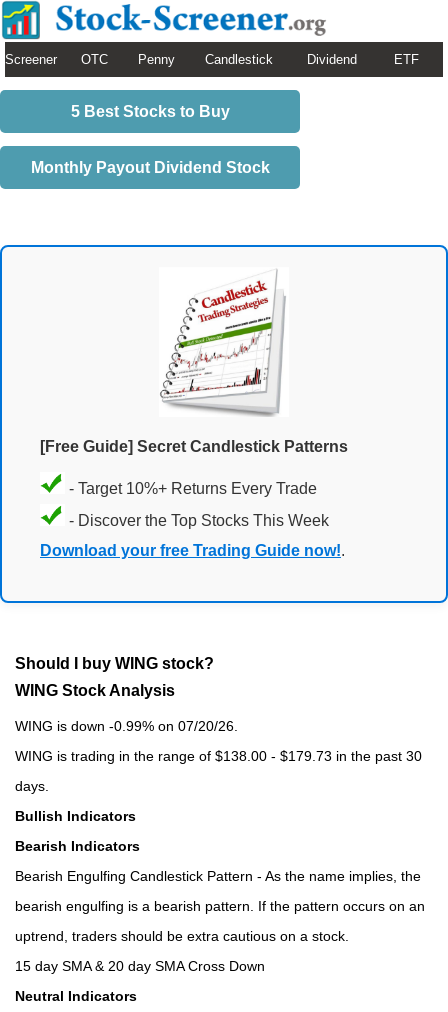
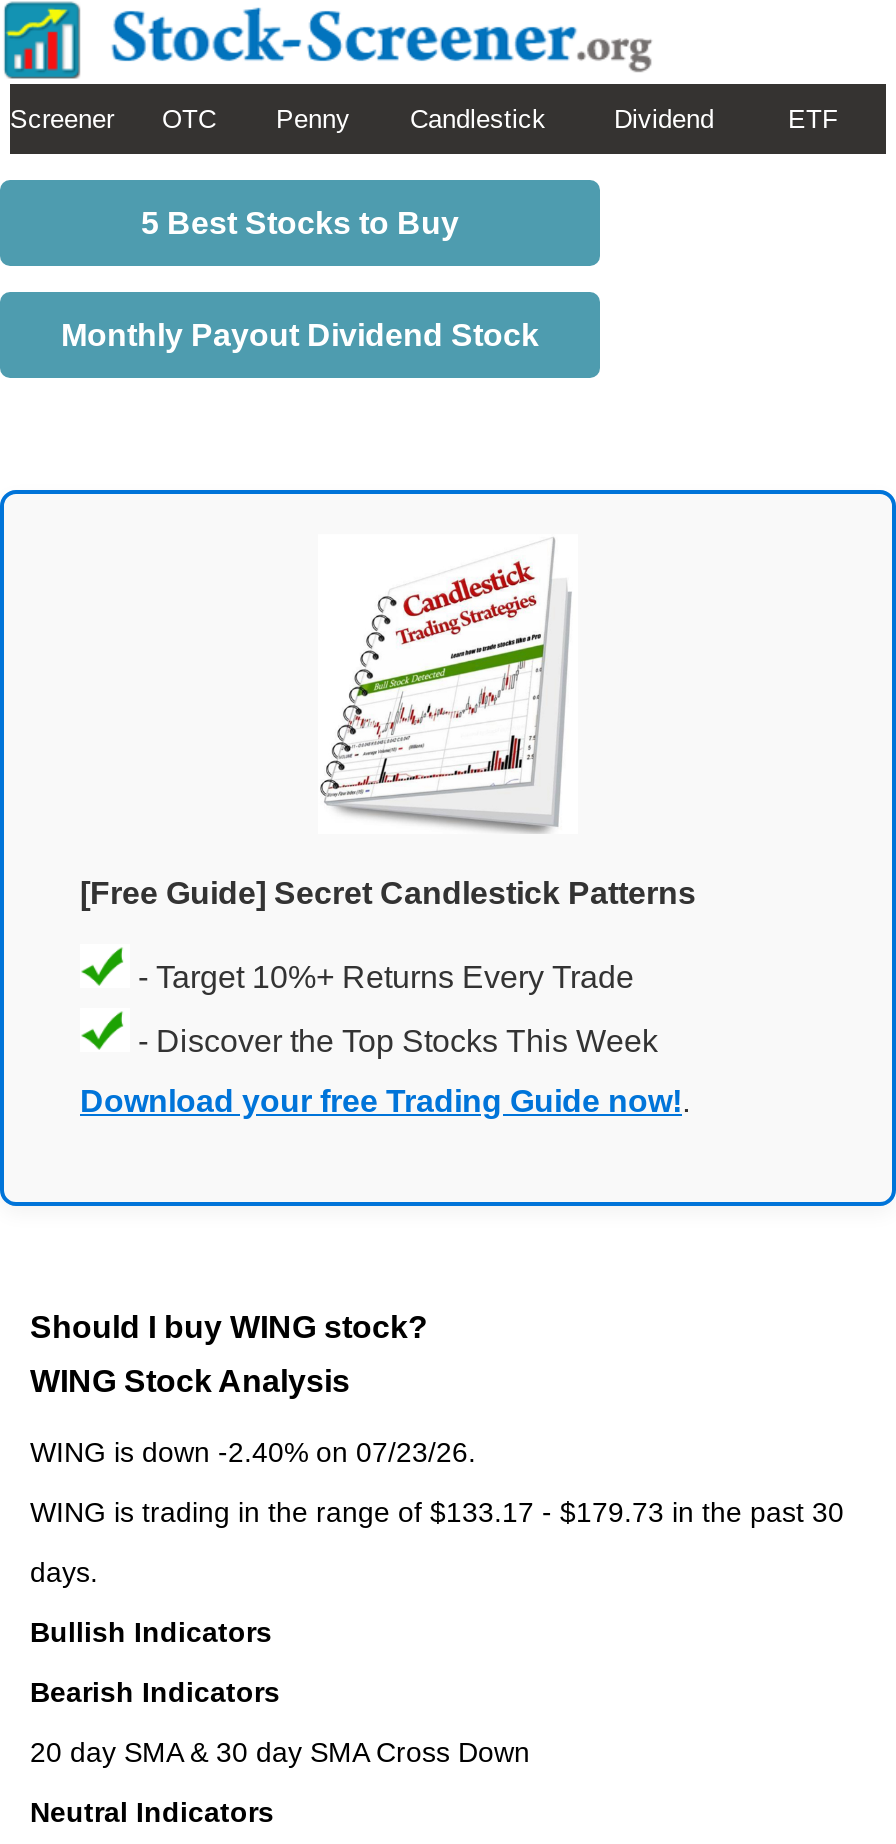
- WING is down -0.99% on 07/20/26.
+ WING is down -2.40% on 07/23/26.

- WING is trading in the range of $138.00 - $179.73 in the past 30
+ WING is trading in the range of $133.17 - $179.73 in the past 30

- Bearish Engulfing Candlestick Pattern - As the name implies, the
- bearish engulfing is a bearish pattern. If the pattern occurs on an
- uptrend, traders should be extra cautious on a stock.
- 15 day SMA & 20 day SMA Cross Down
+ 20 day SMA & 30 day SMA Cross Down
